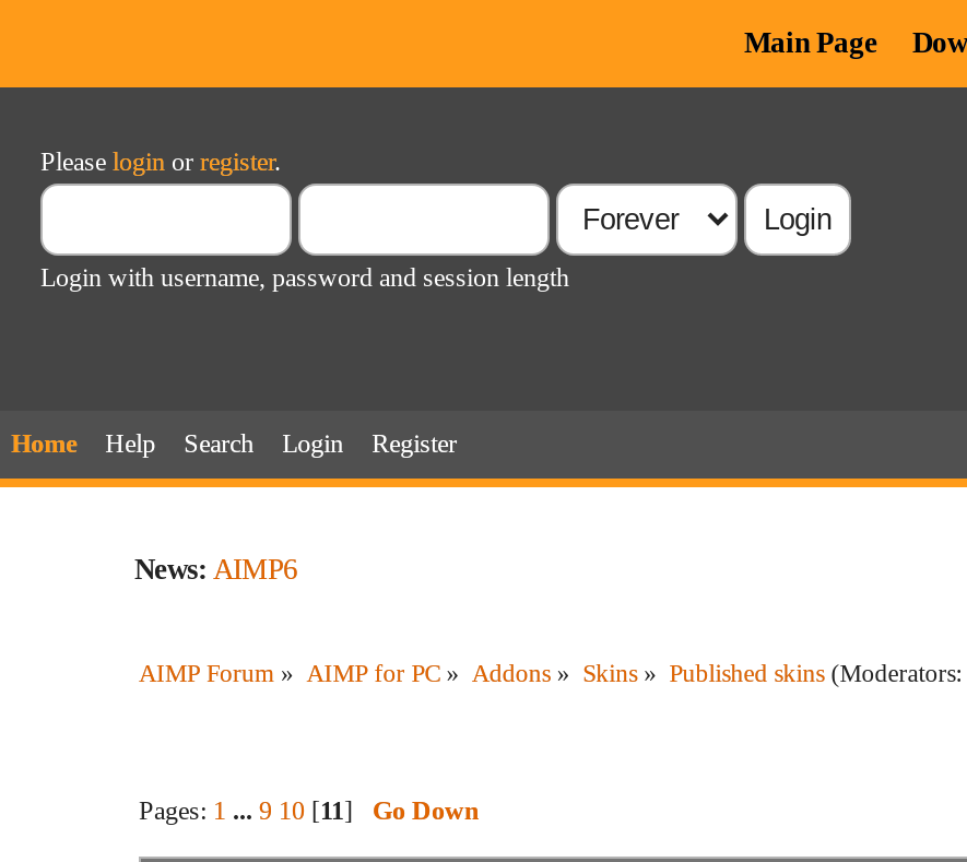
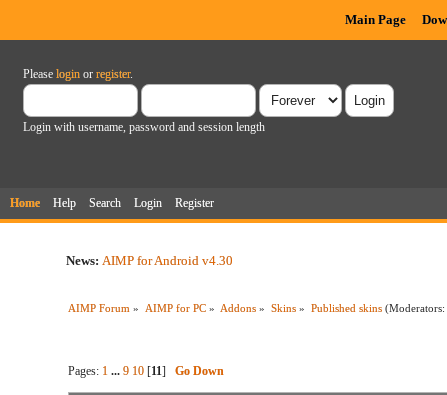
- News: AIMP6
+ News: AIMP for Android v4.30
